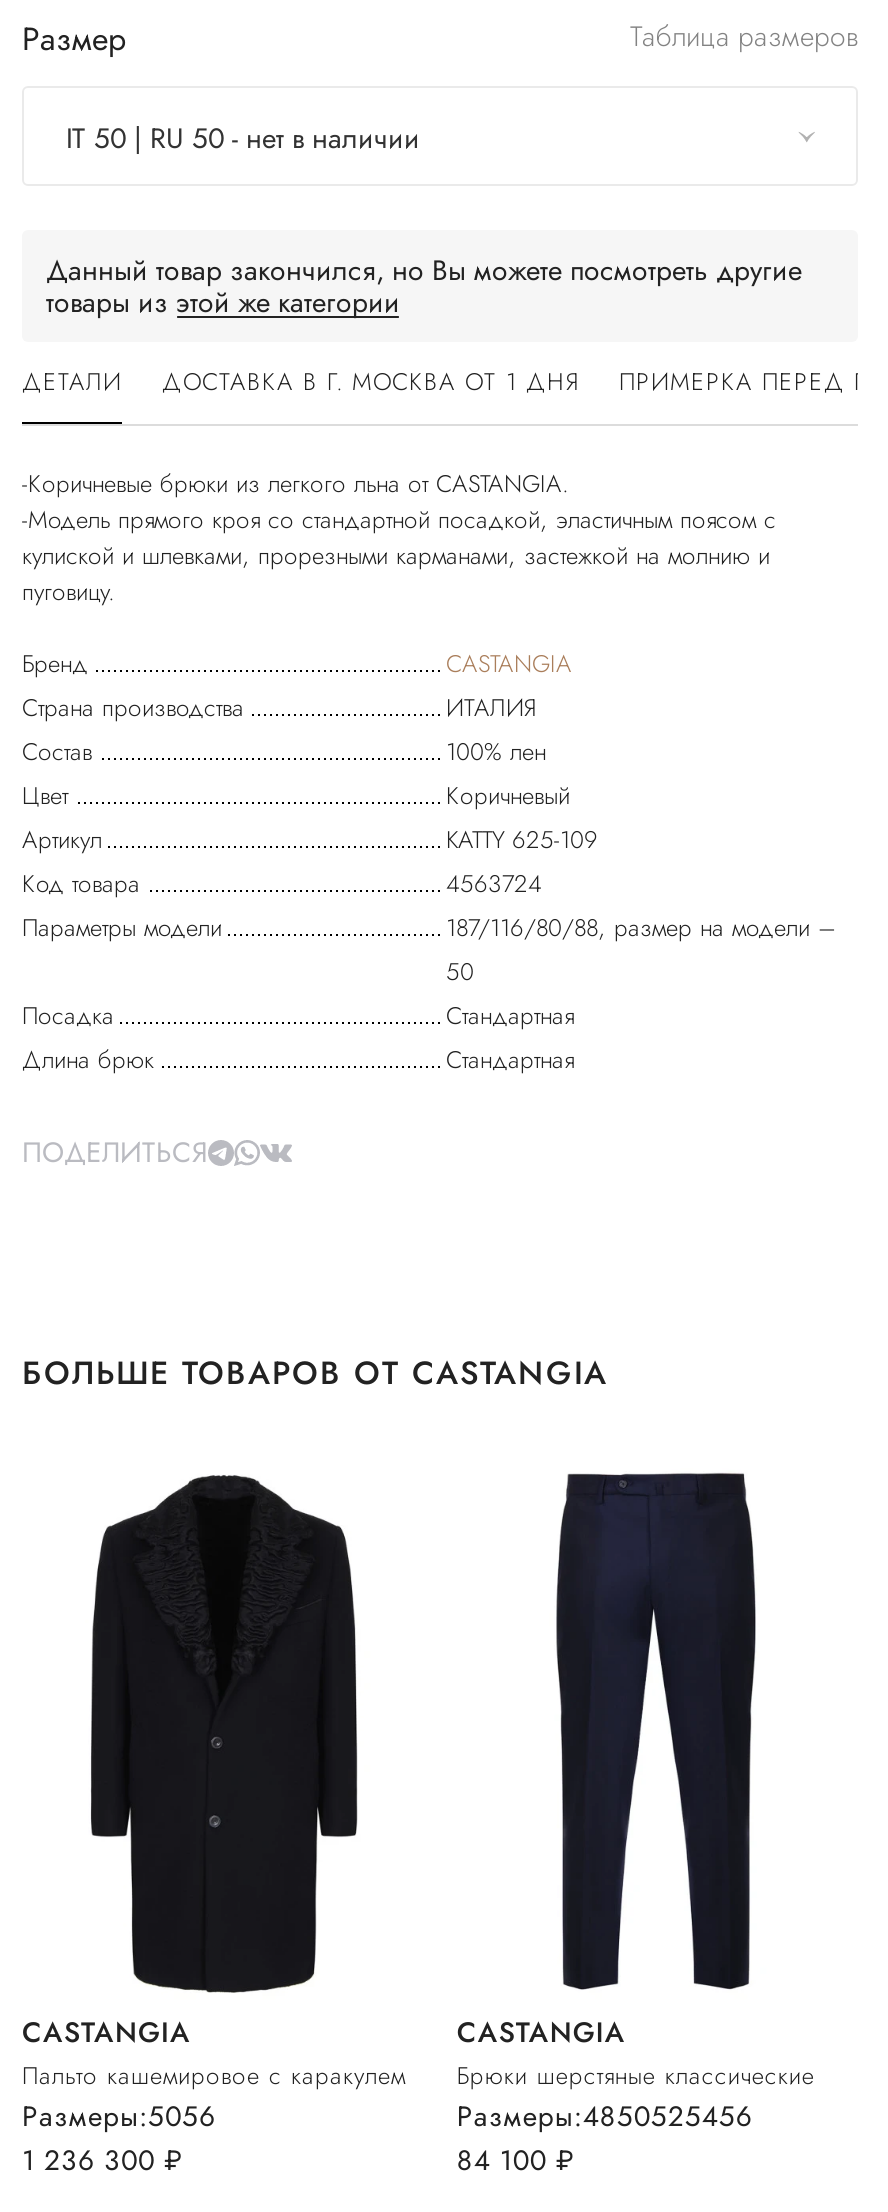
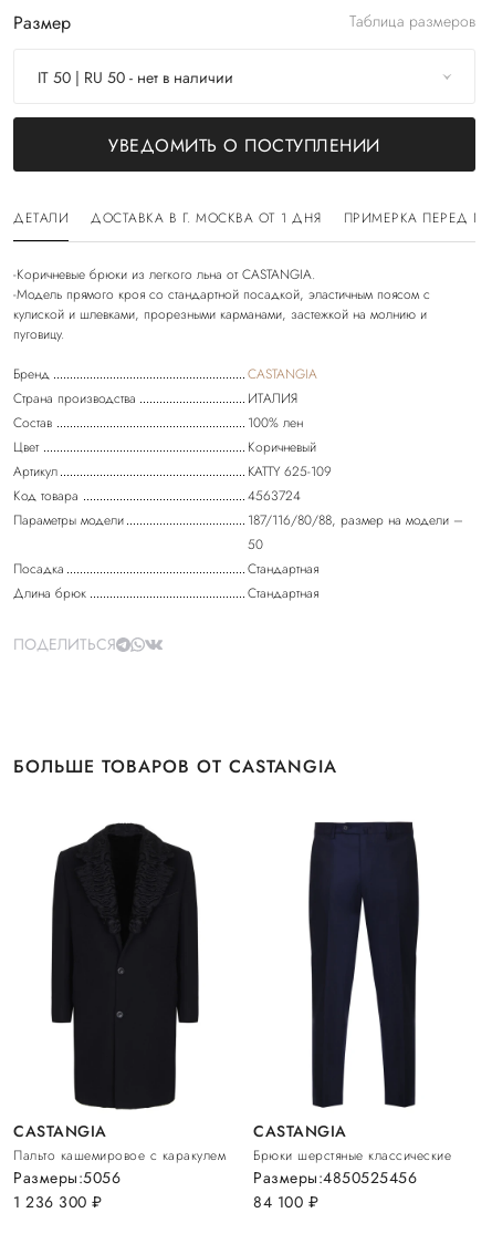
- Данный товар закончился, но Вы можете посмотреть другие
- товары из этой же категории
+ УВЕДОМИТЬ О ПОСТУПЛЕНИИ
